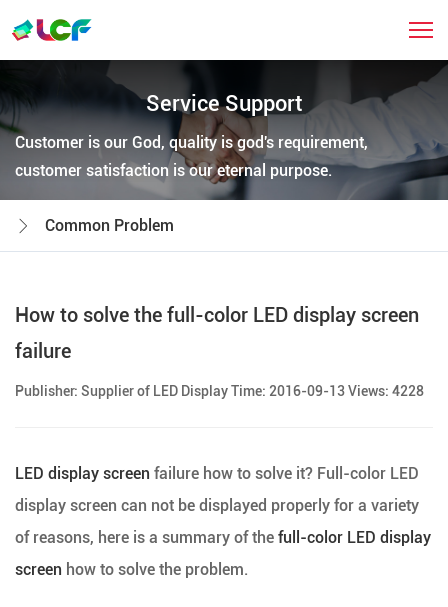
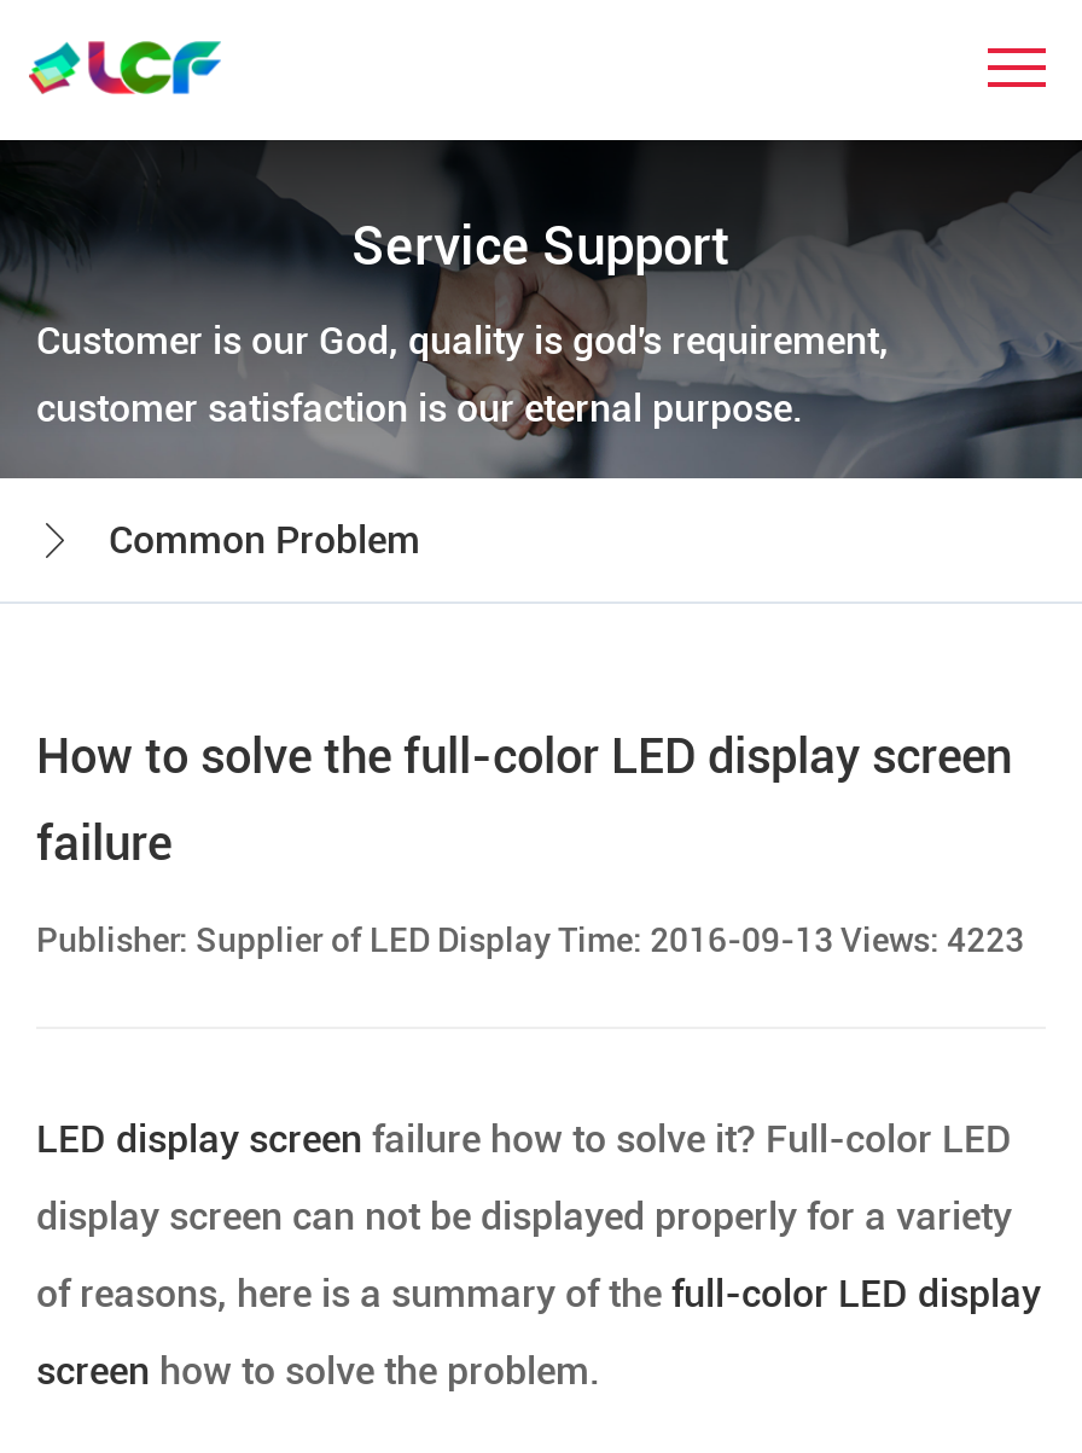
- Publisher: Supplier of LED Display Time: 2016-09-13 Views: 4228
+ Publisher: Supplier of LED Display Time: 2016-09-13 Views: 4223
